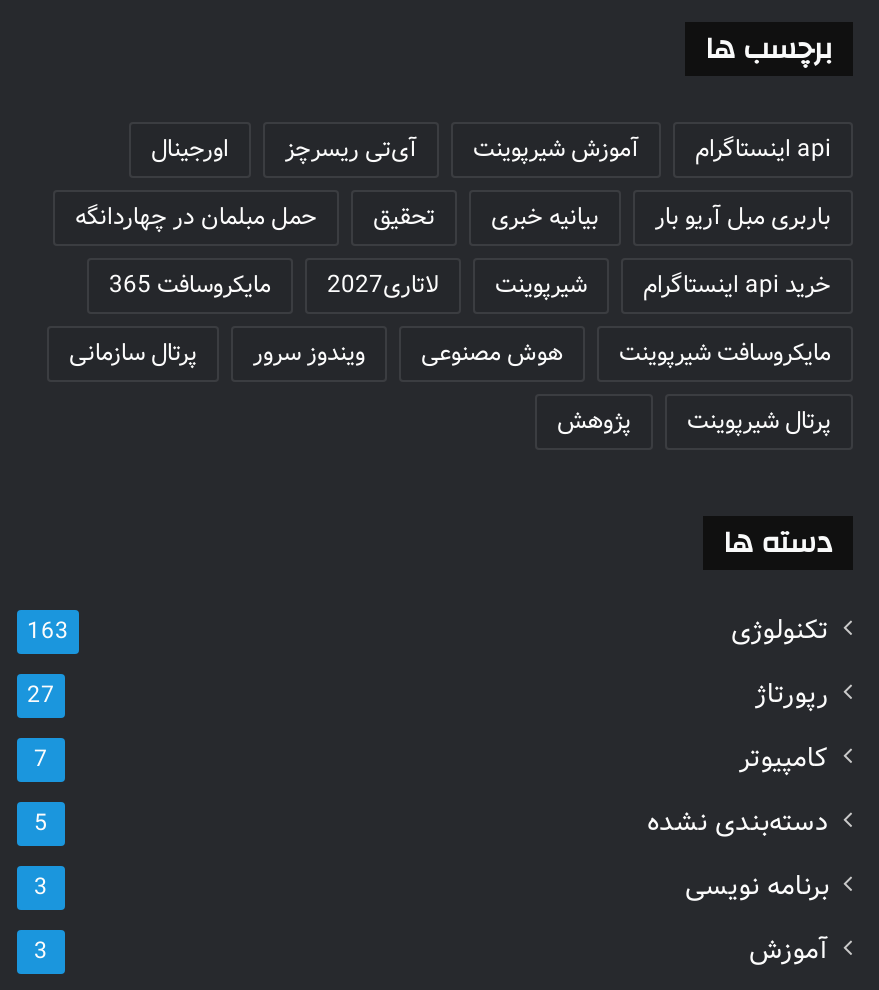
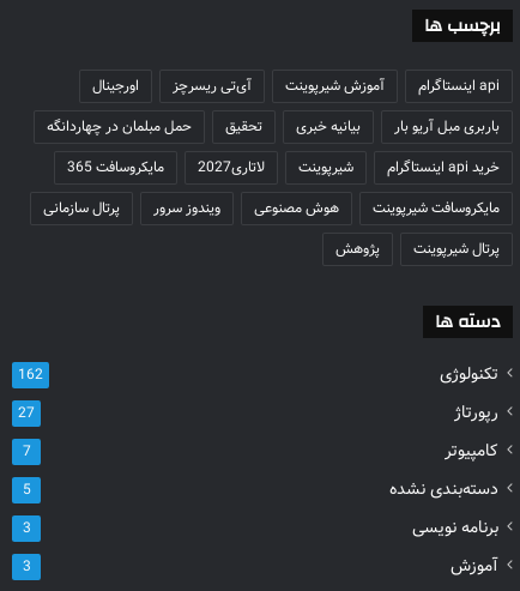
- 163
+ 162
